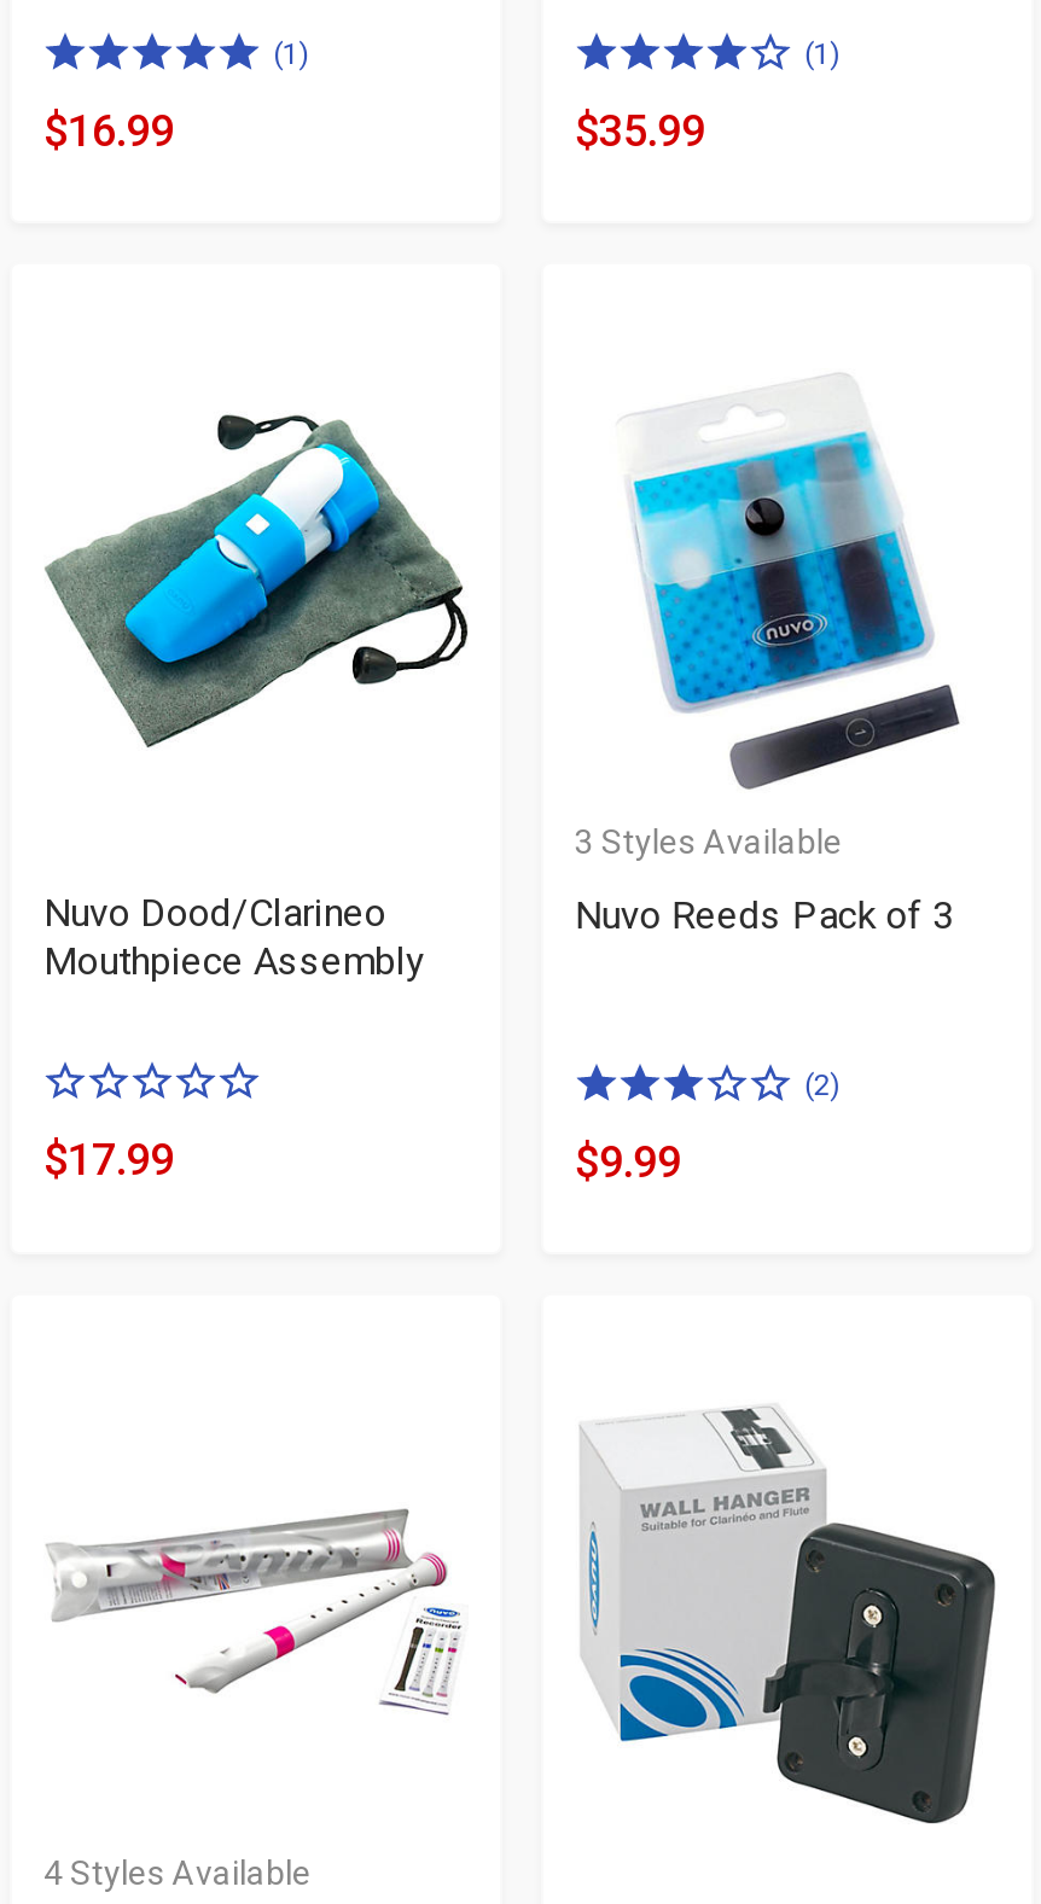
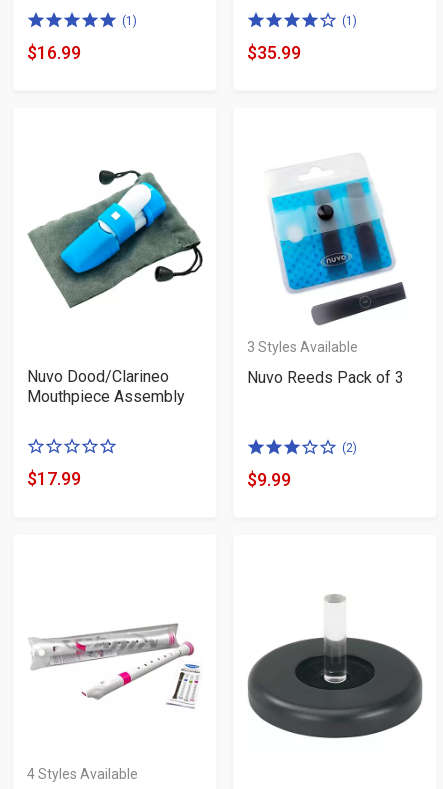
- [image]
+ [image]
